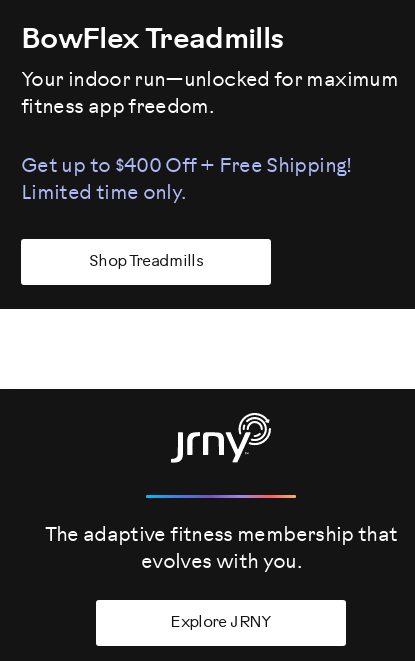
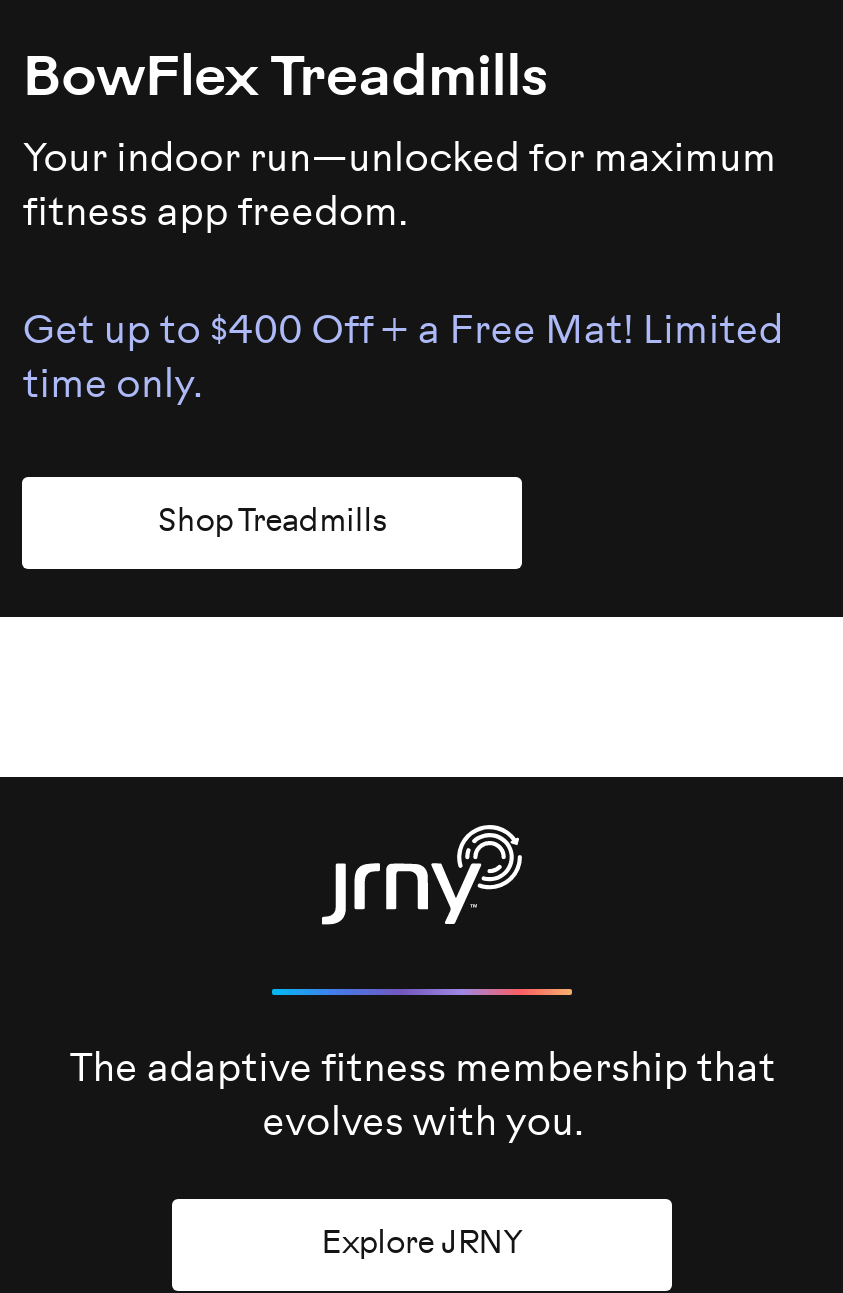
- Get up to $400 Off + Free Shipping!
- Limited time only.
+ Get up to $400 Off + a Free Mat! Limited
+ time only.
